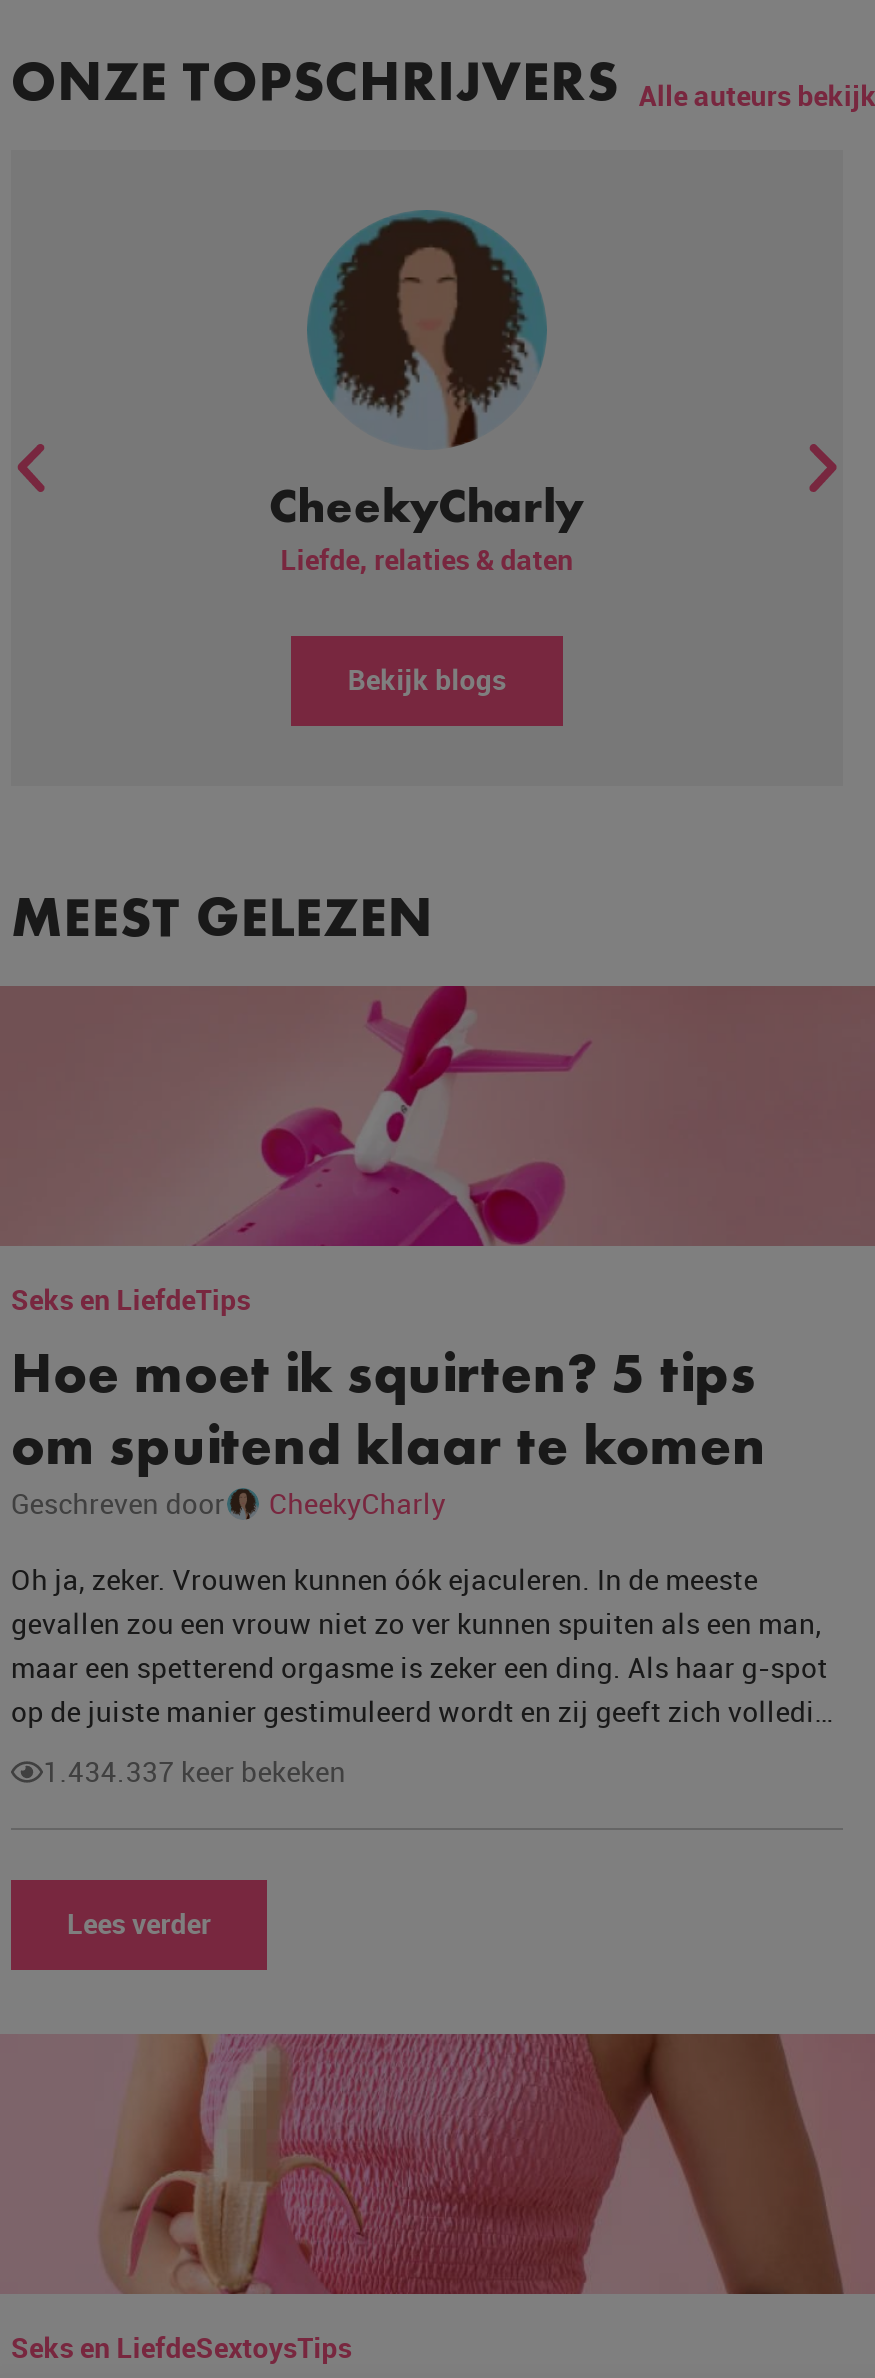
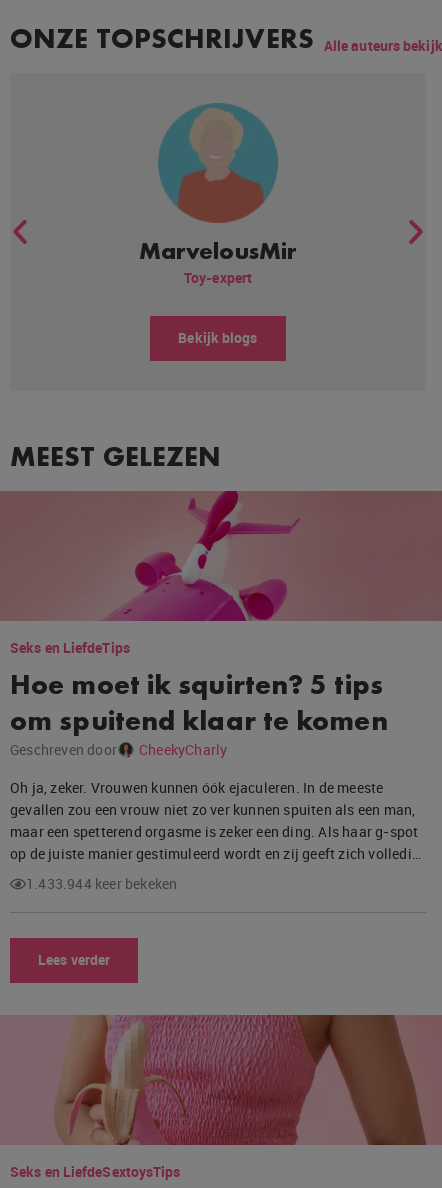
- [image]
- CheekyCharly
- Liefde, relaties & daten
+ [image]
+ MarvelousMir
+ Toy-expert

- 1.434.337 keer bekeken
+ 1.433.944 keer bekeken
